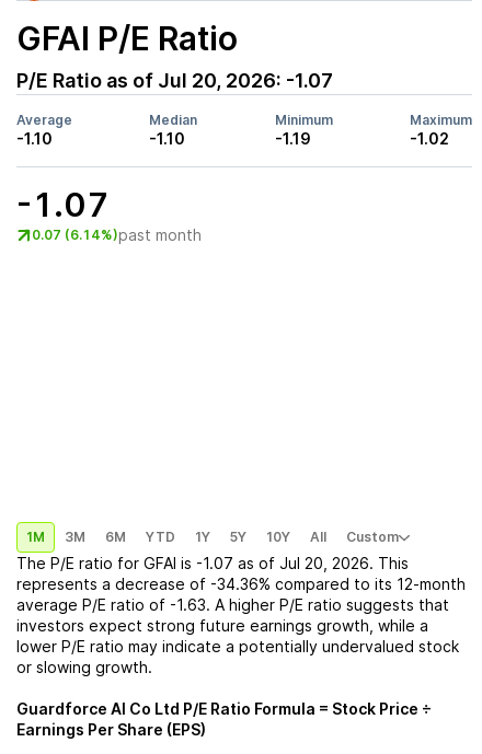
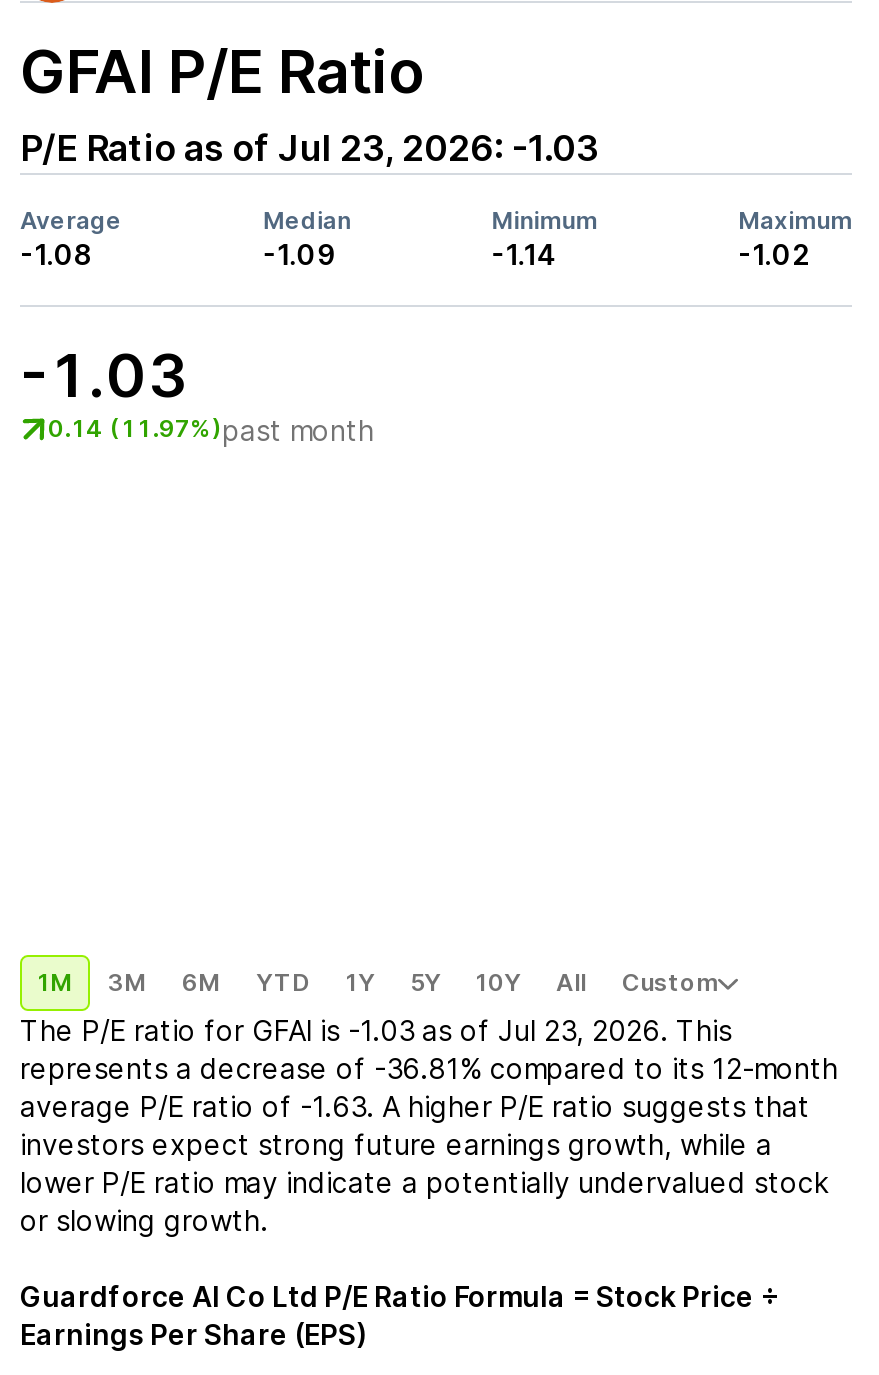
- P/E Ratio as of Jul 20, 2026: -1.07
+ P/E Ratio as of Jul 23, 2026: -1.03

- -1.10
+ -1.08

- -1.10
+ -1.09

- -1.19
+ -1.14

- -1.07
+ -1.03

- 0.07 (6.14%)past month
+ 0.14 (11.97%)past month

- The P/E ratio for GFAI is -1.07 as of Jul 20, 2026. This
+ The P/E ratio for GFAI is -1.03 as of Jul 23, 2026. This

- represents a decrease of -34.36% compared to its 12-month
+ represents a decrease of -36.81% compared to its 12-month
